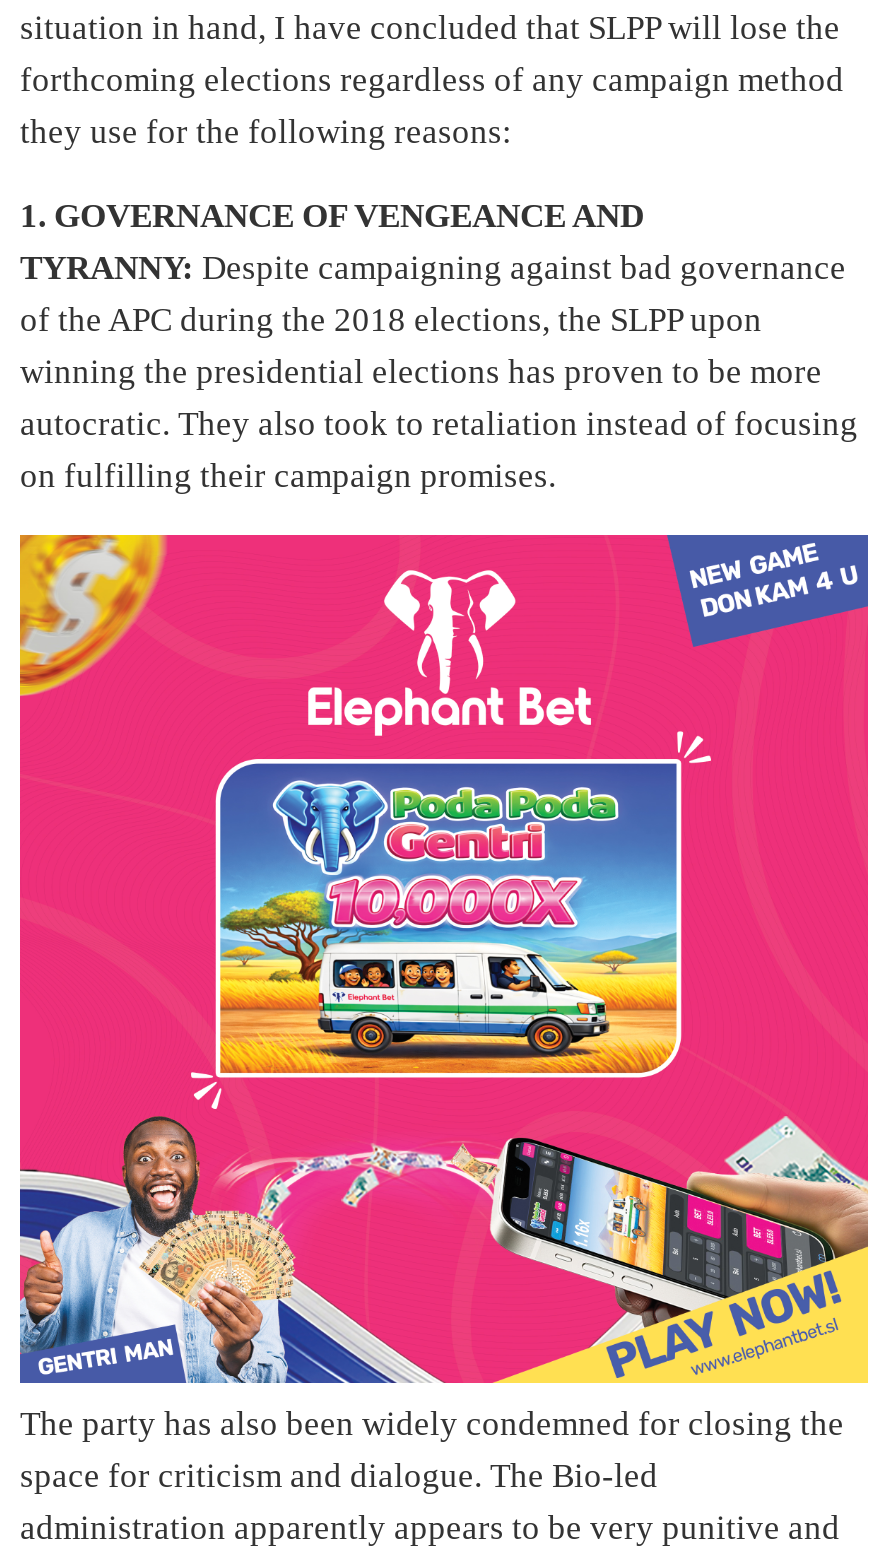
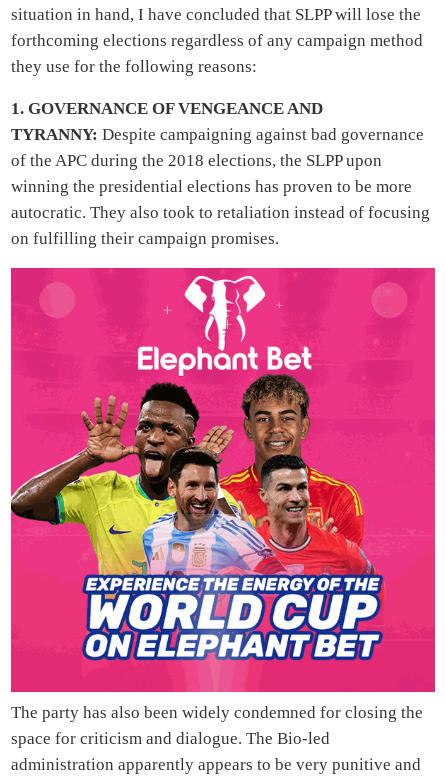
- [image]
+ [image]
